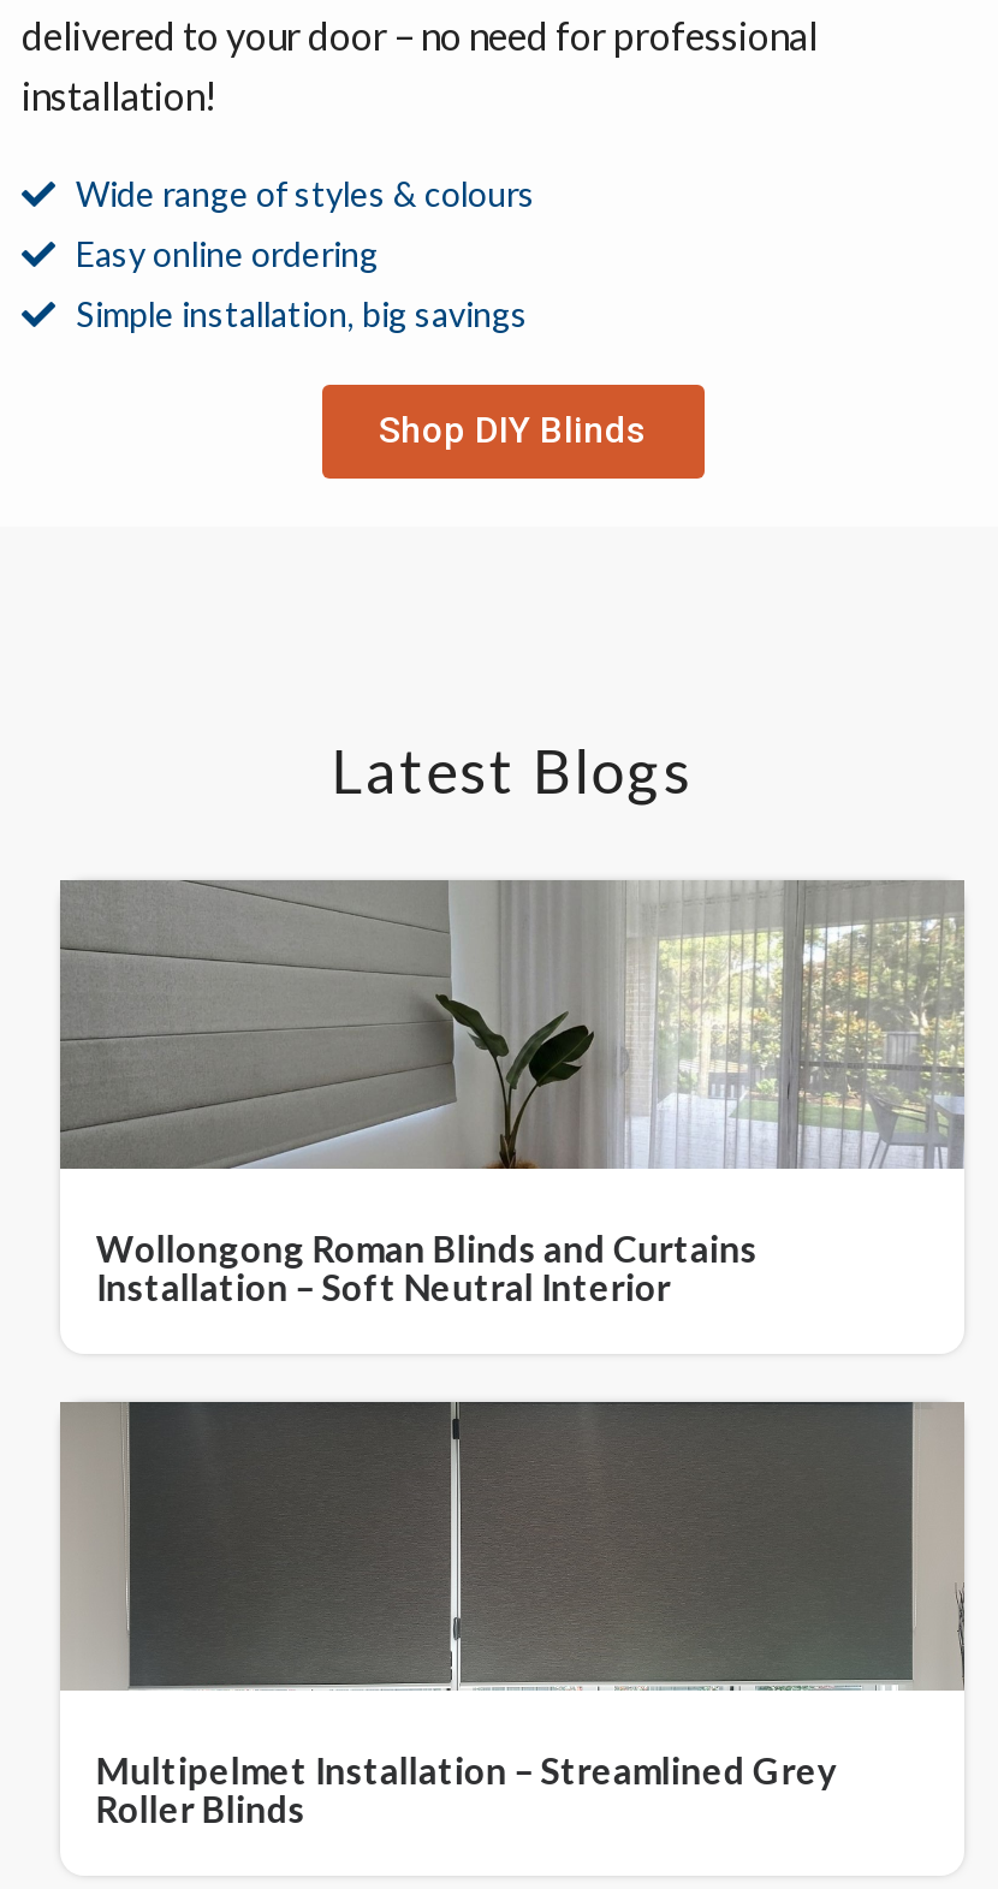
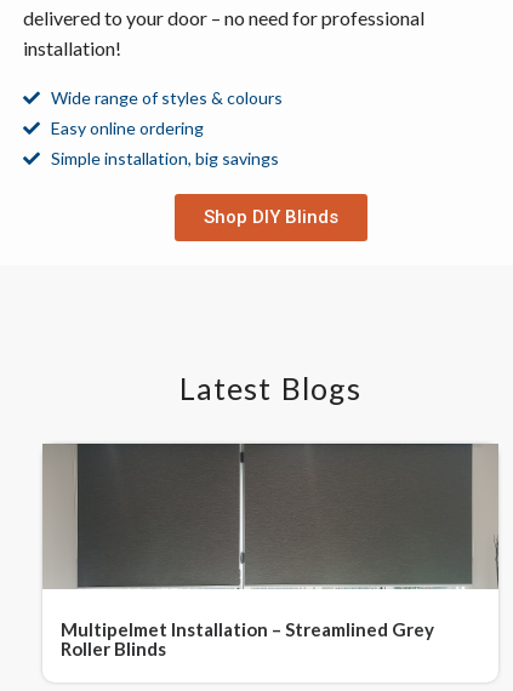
- [image]
- Wollongong Roman Blinds and Curtains
- Installation – Soft Neutral Interior
